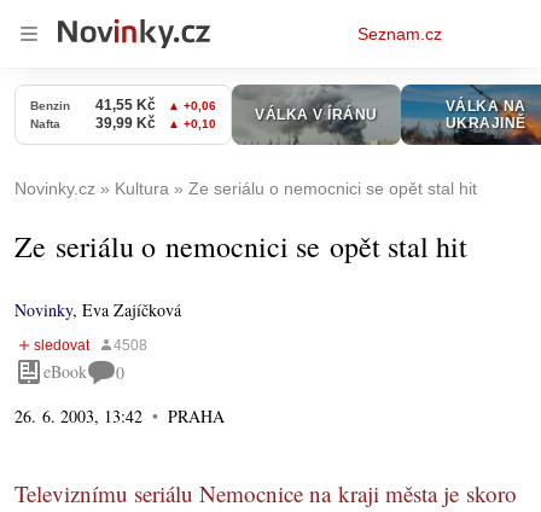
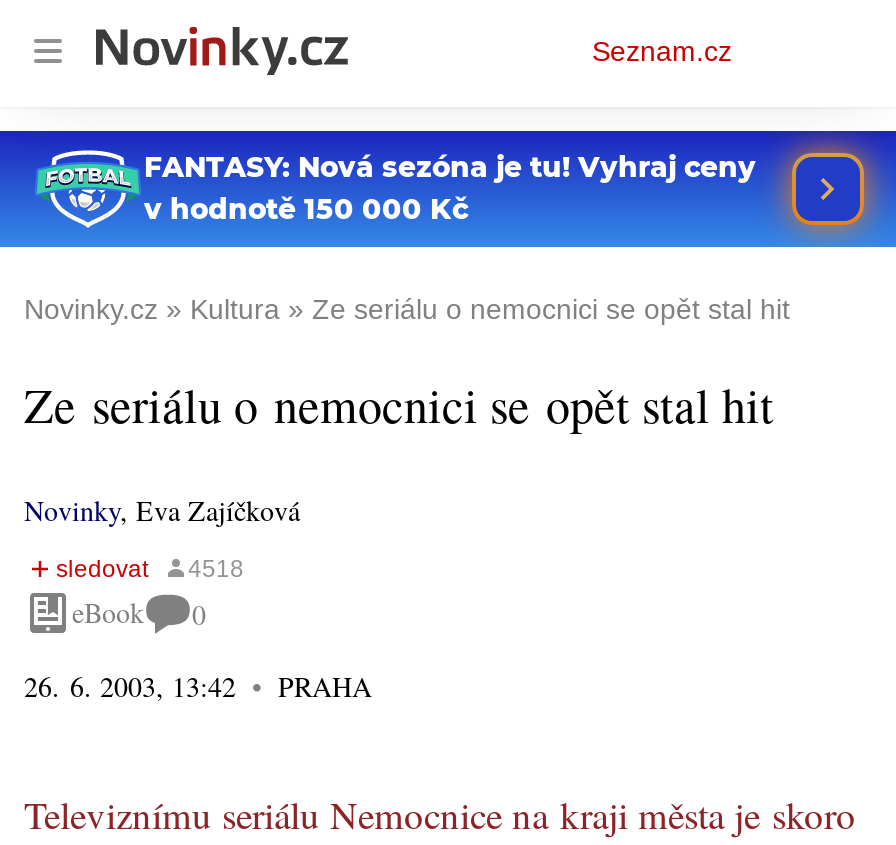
- [image]
+ [image]
